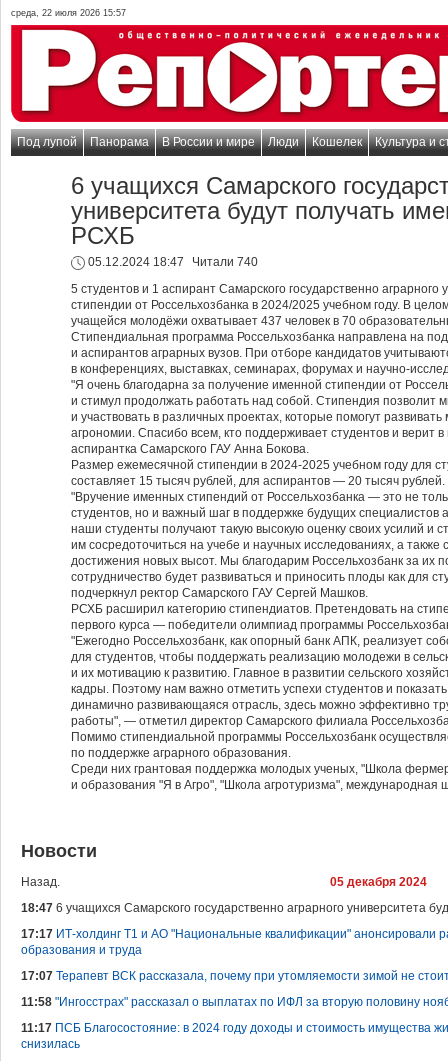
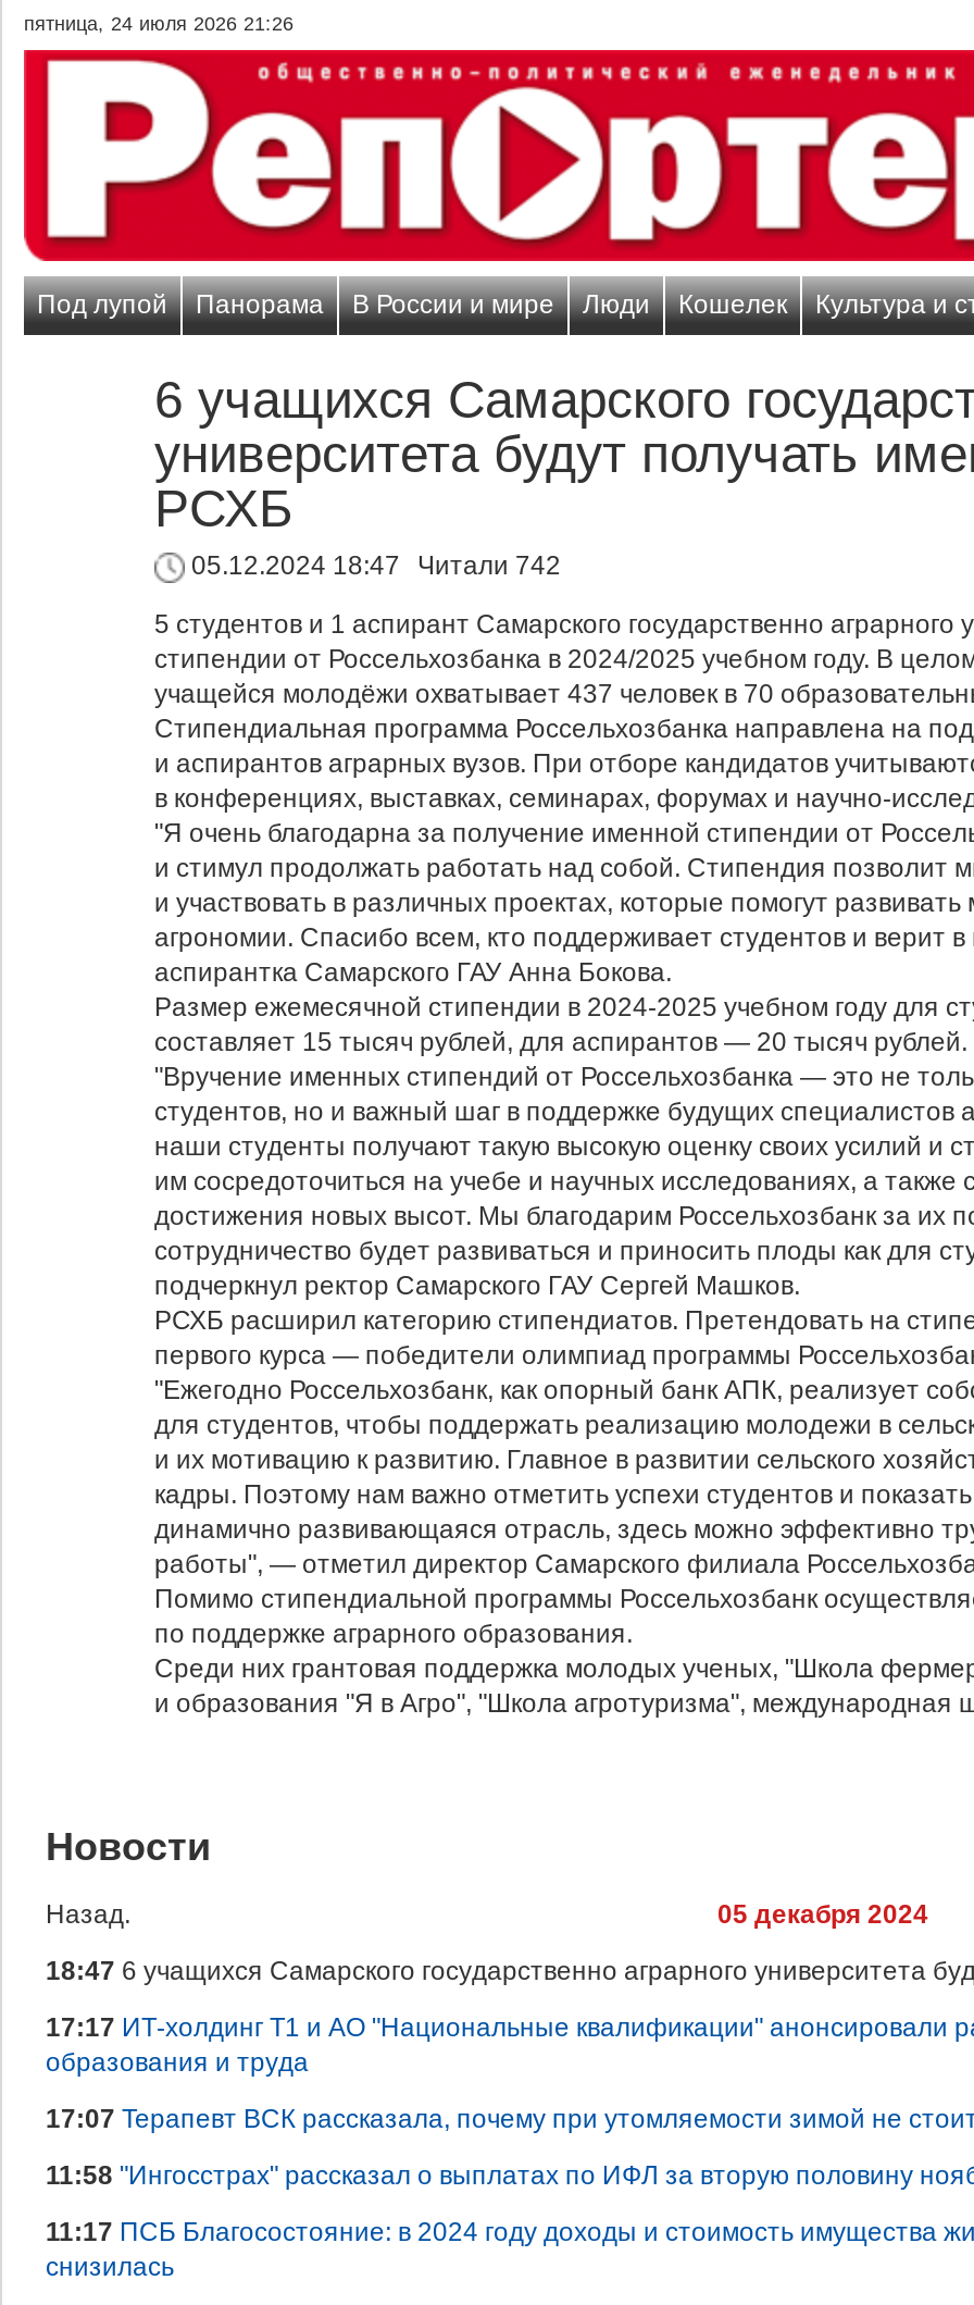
- среда, 22 июля 2026 15:57
+ пятница, 24 июля 2026 21:26

- 05.12.2024 18:47 Читали 740
+ 05.12.2024 18:47 Читали 742
